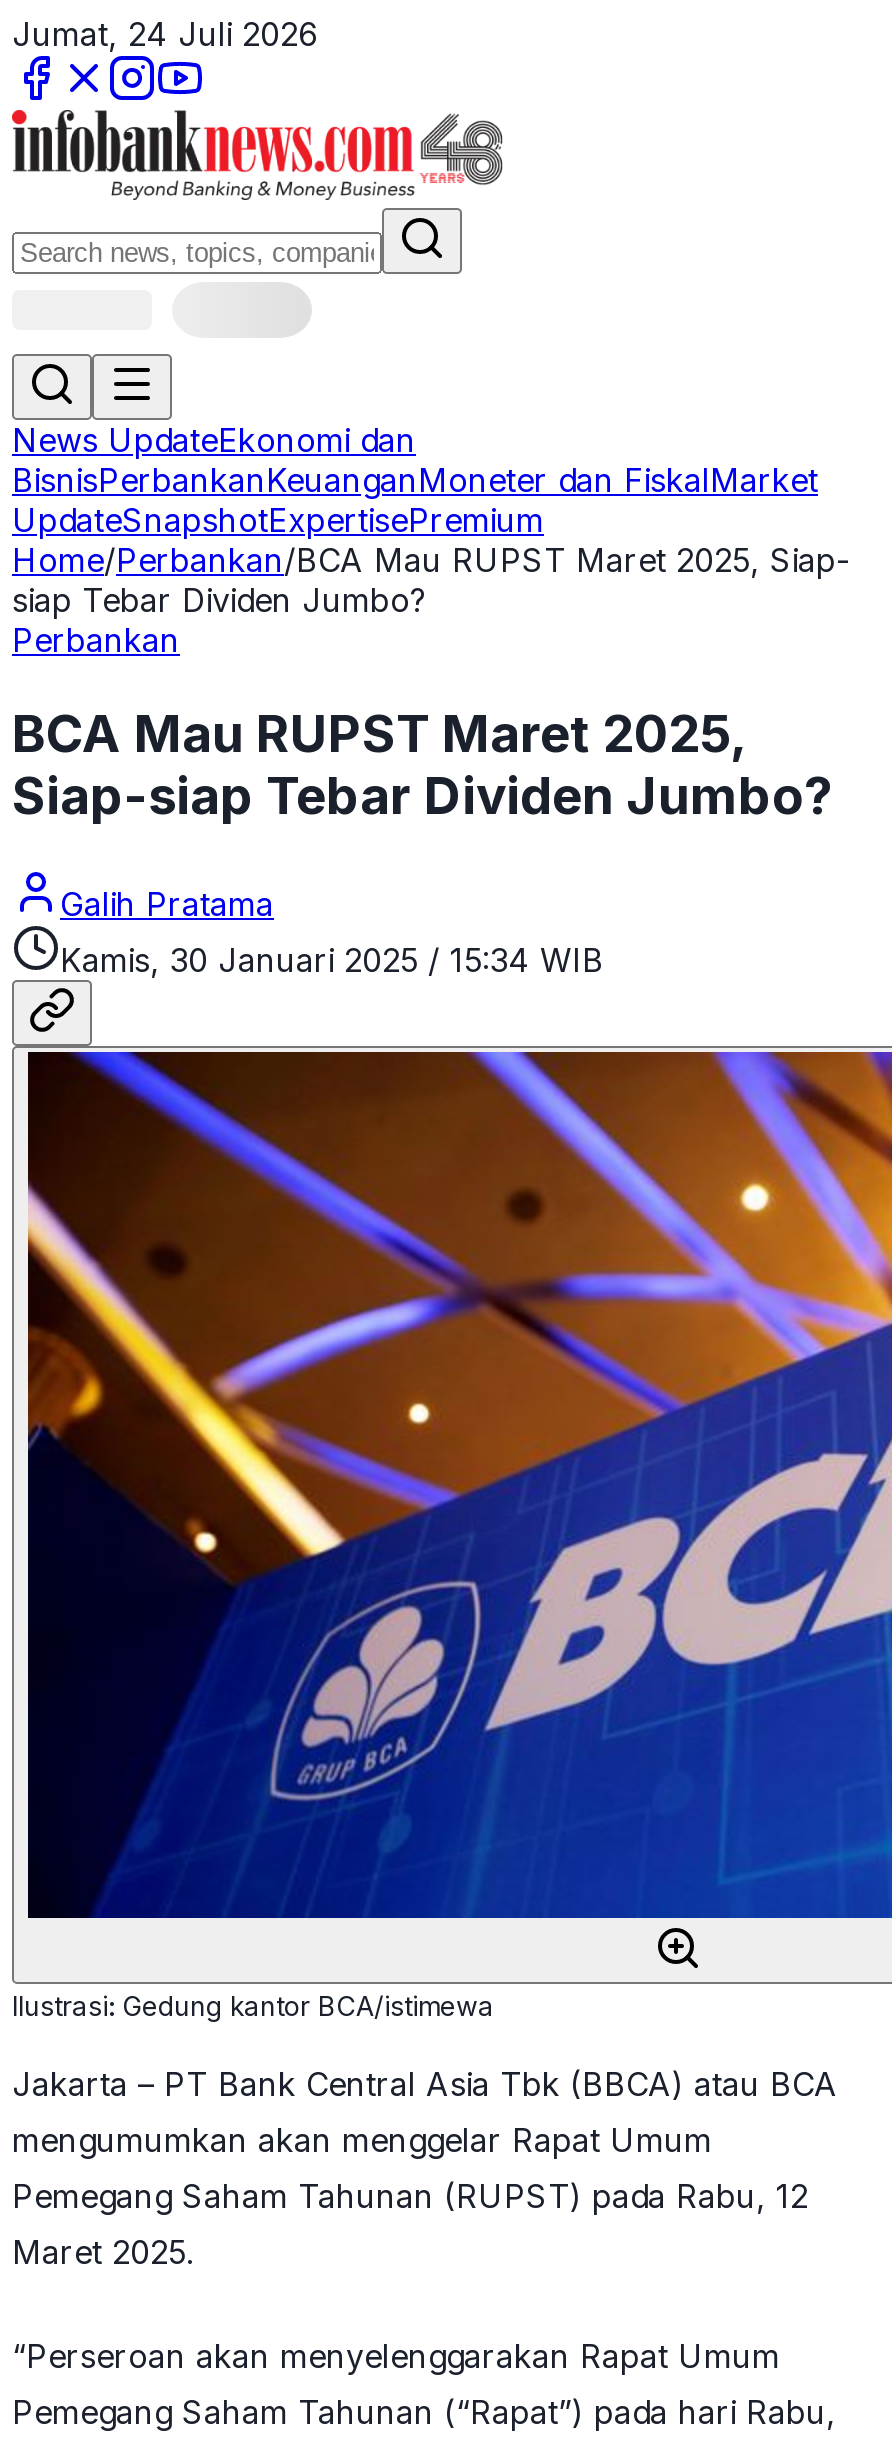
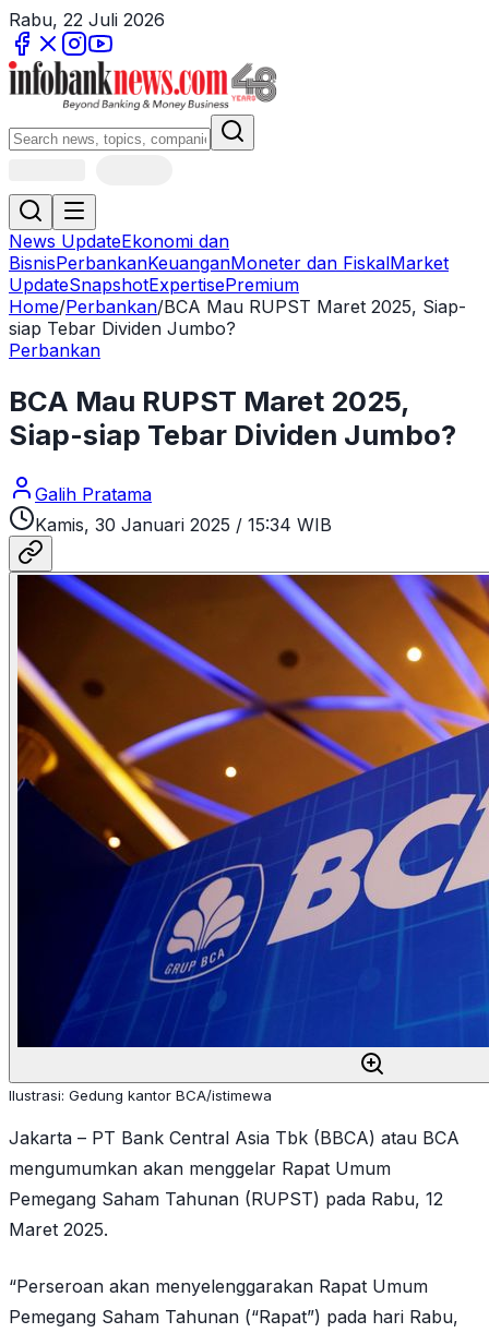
- Jumat, 24 Juli 2026
+ Rabu, 22 Juli 2026
